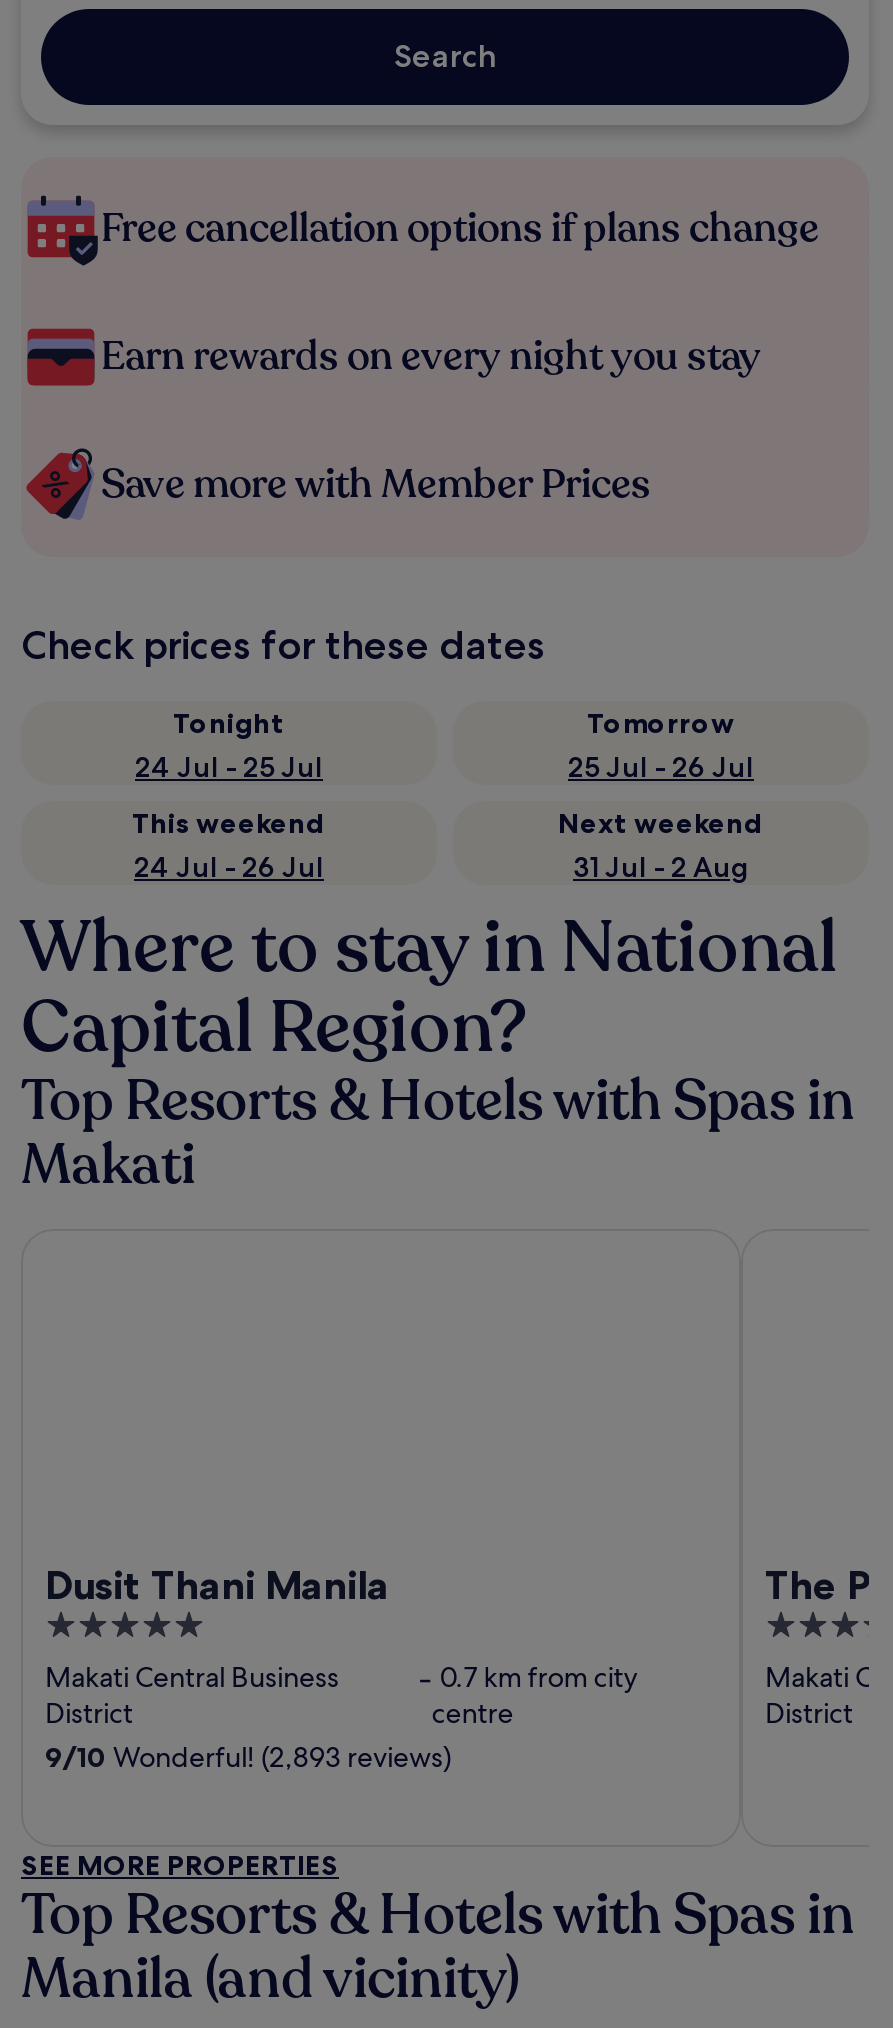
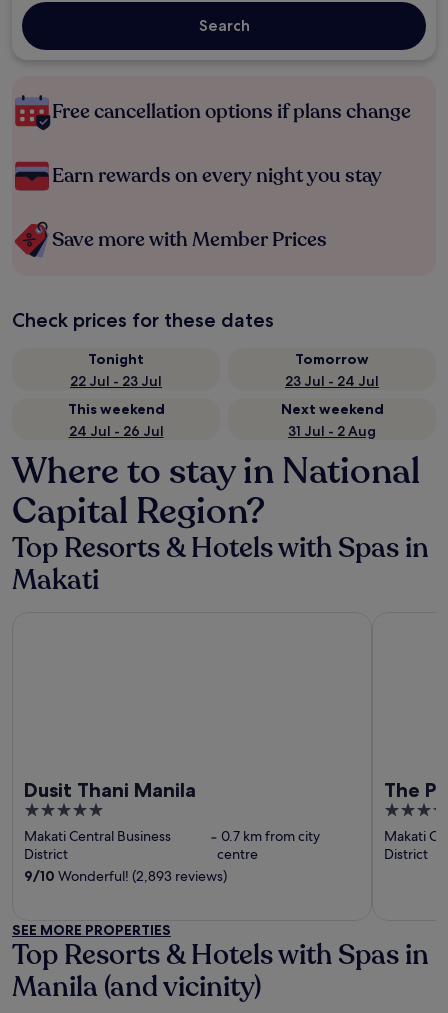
- 24 Jul - 25 Jul
+ 22 Jul - 23 Jul

- 25 Jul - 26 Jul
+ 23 Jul - 24 Jul
